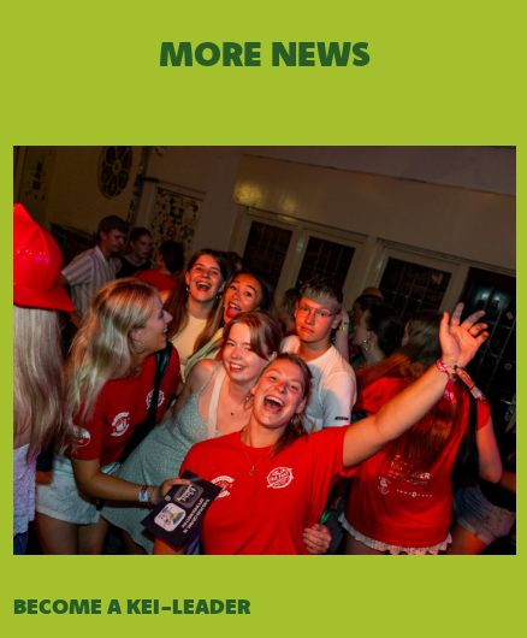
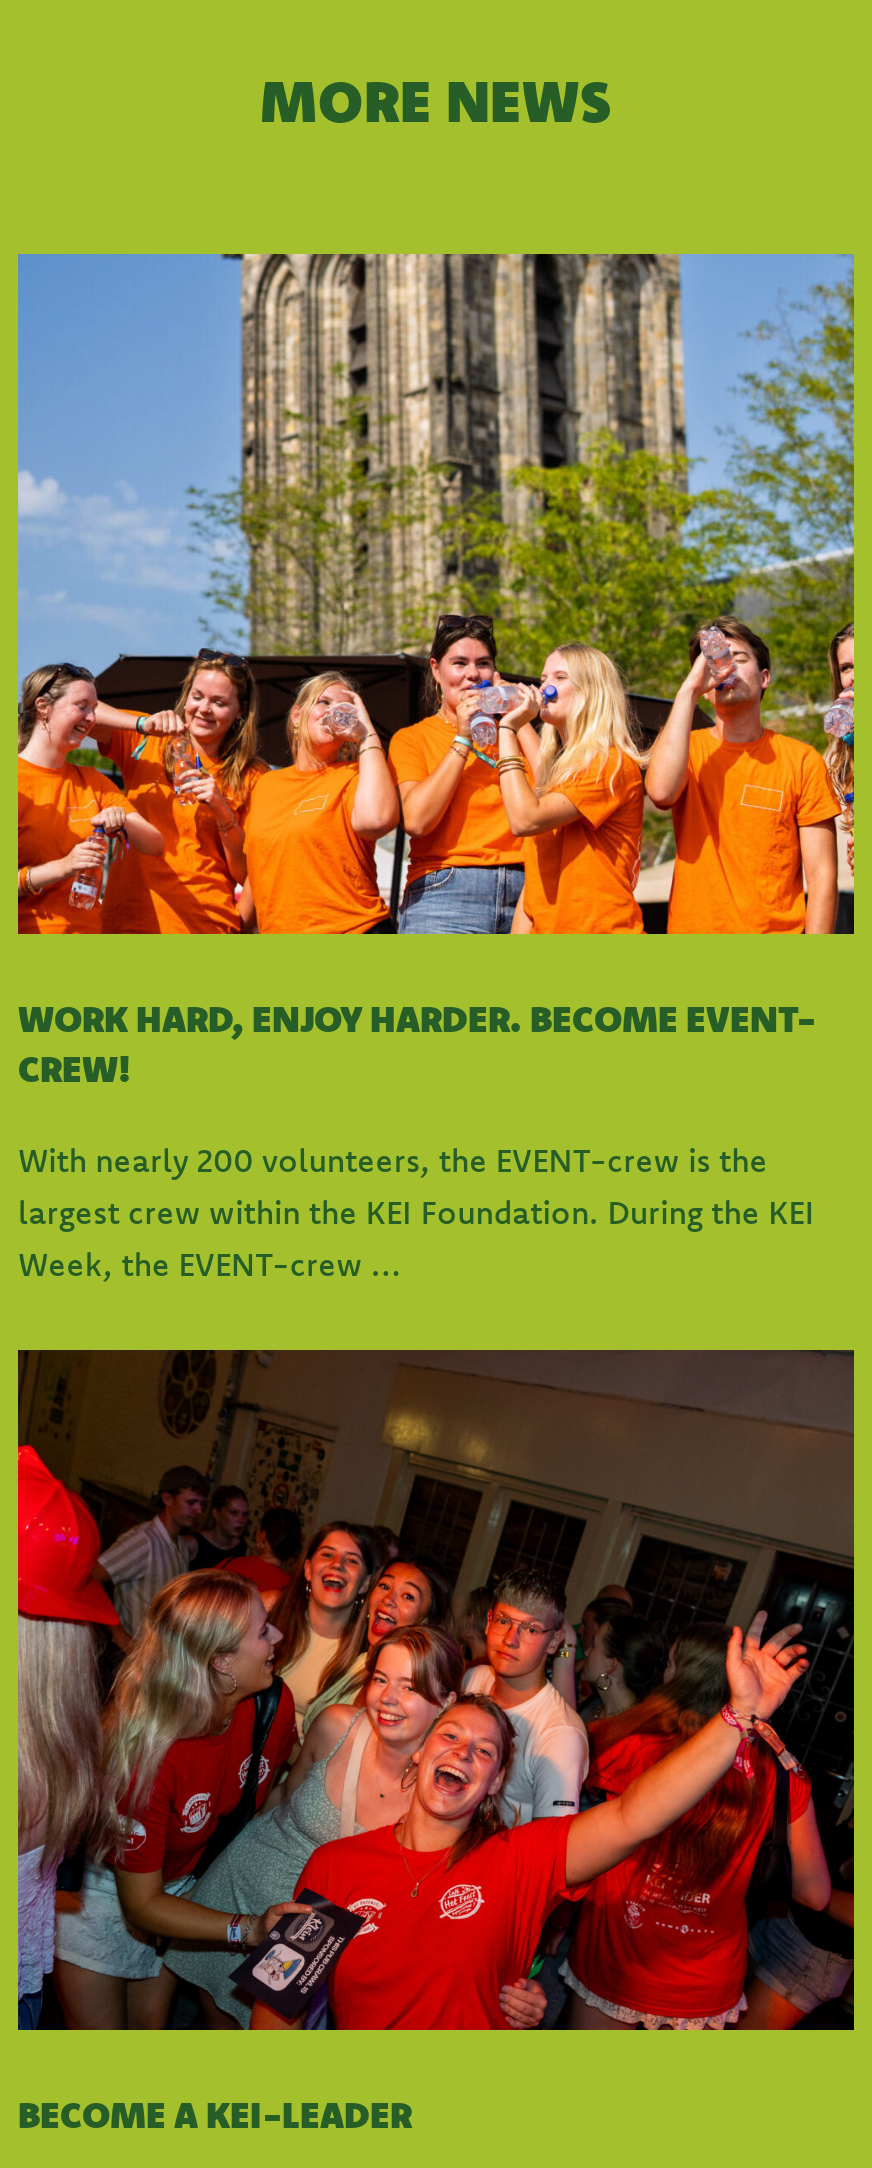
+ [image]
+ WORK HARD, ENJOY HARDER. BECOME EVENT-
+ CREW!
+ With nearly 200 volunteers, the EVENT-crew is the
+ largest crew within the KEI Foundation. During the KEI
+ Week, the EVENT-crew ...
